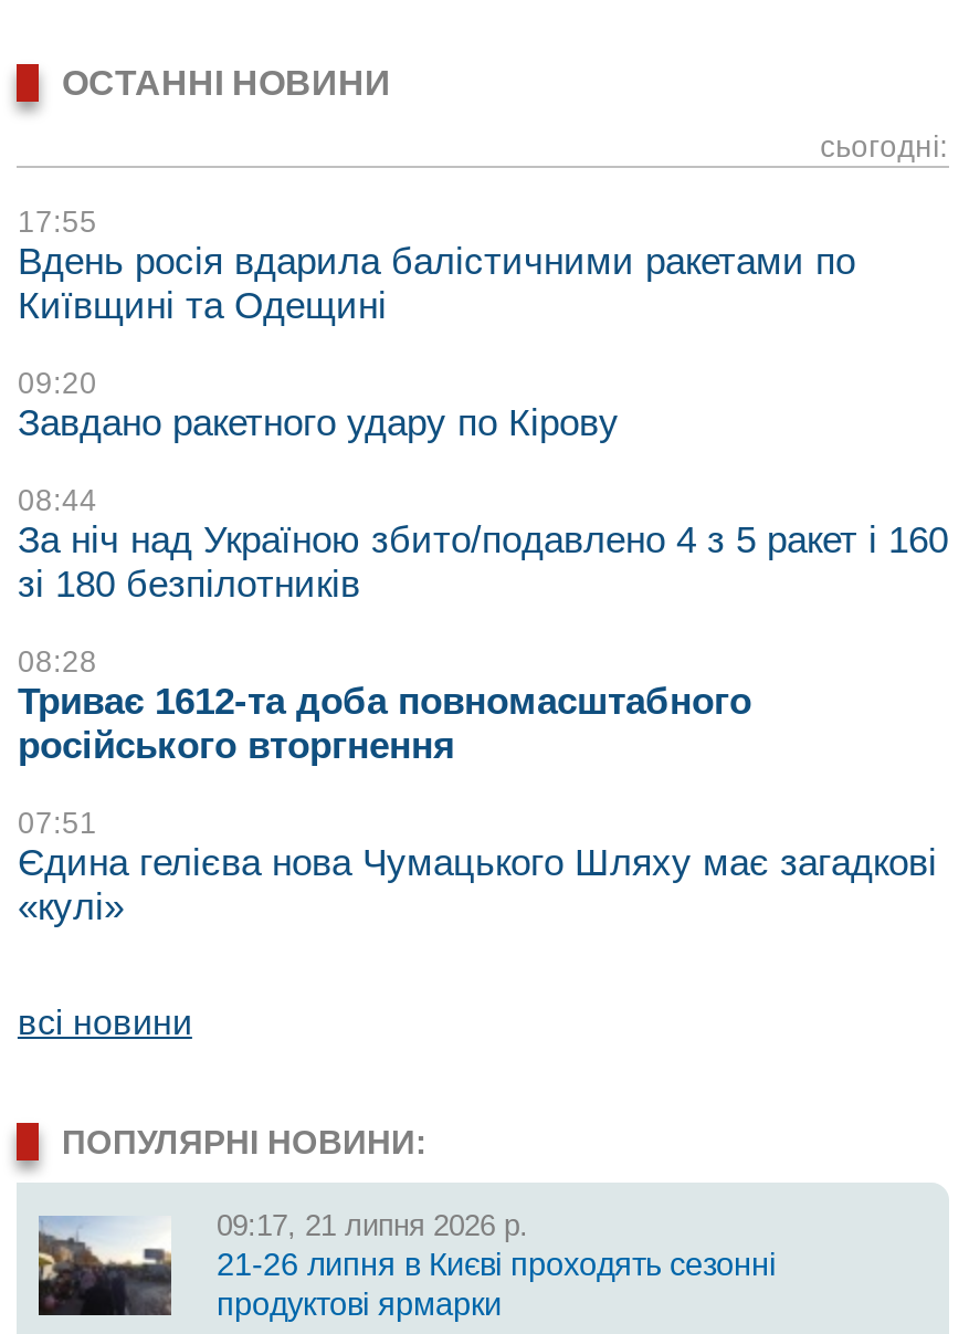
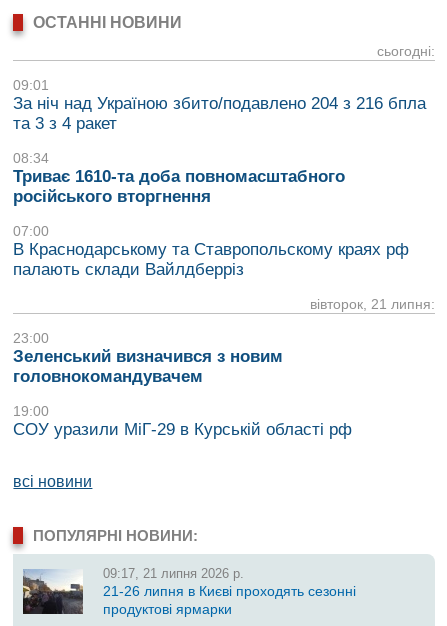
- 17:55
- Вдень росія вдарила балістичними ракетами по
- Київщині та Одещині
- 09:20
- Завдано ракетного удару по Кірову
- 08:44
- За ніч над Україною збито/подавлено 4 з 5 ракет і 160
- зі 180 безпілотників
- 08:28
- Триває 1612-та доба повномасштабного
+ 09:01
+ За ніч над Україною збито/подавлено 204 з 216 бпла
+ та 3 з 4 ракет
+ 08:34
+ Триває 1610-та доба повномасштабного

moved up: російського вторгнення

- 07:51
- Єдина гелієва нова Чумацького Шляху має загадкові
- «кулі»
+ 07:00
+ В Краснодарському та Ставропольскому краях рф
+ палають склади Вайлдберріз
+ вівторок, 21 липня:
+ 23:00
+ Зеленський визначився з новим
+ головнокомандувачем
+ 19:00
+ СОУ уразили МіГ-29 в Курській області рф
